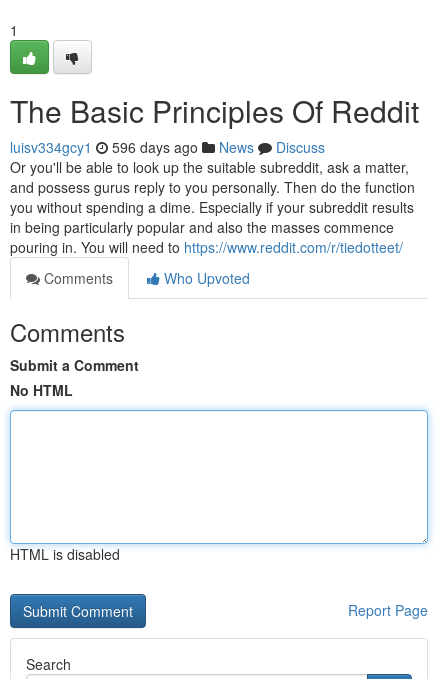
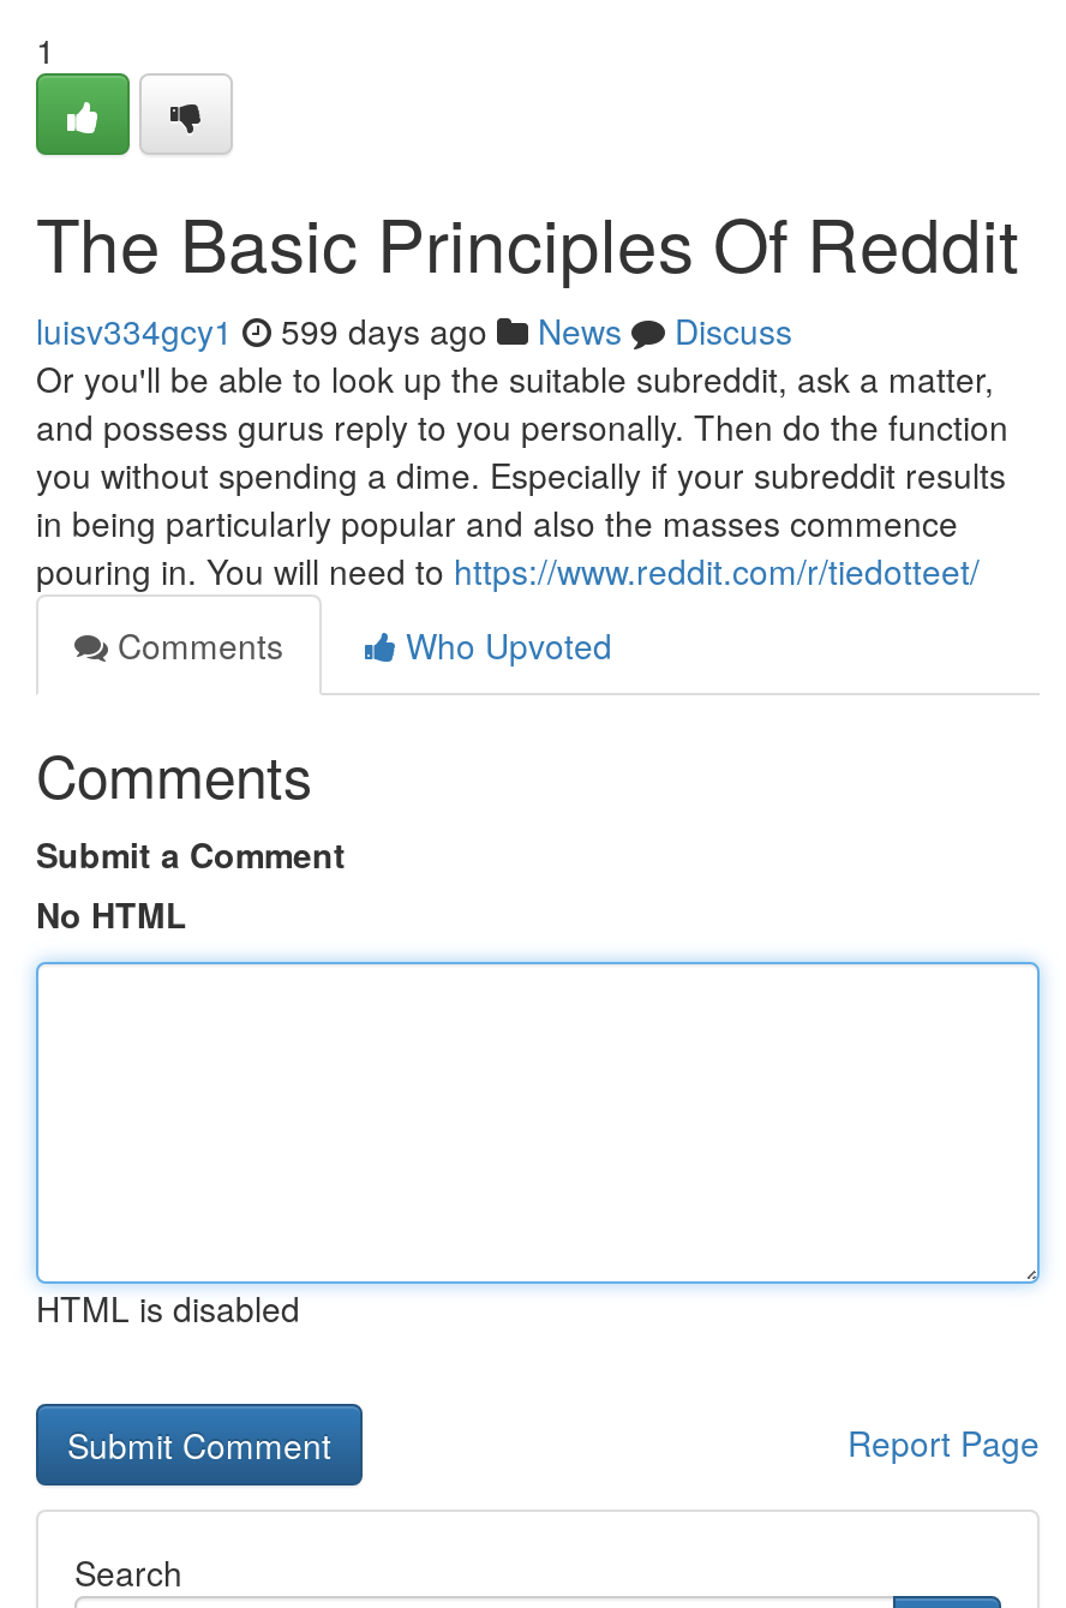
- luisv334gcy1 596 days ago News Discuss
+ luisv334gcy1 599 days ago News Discuss
